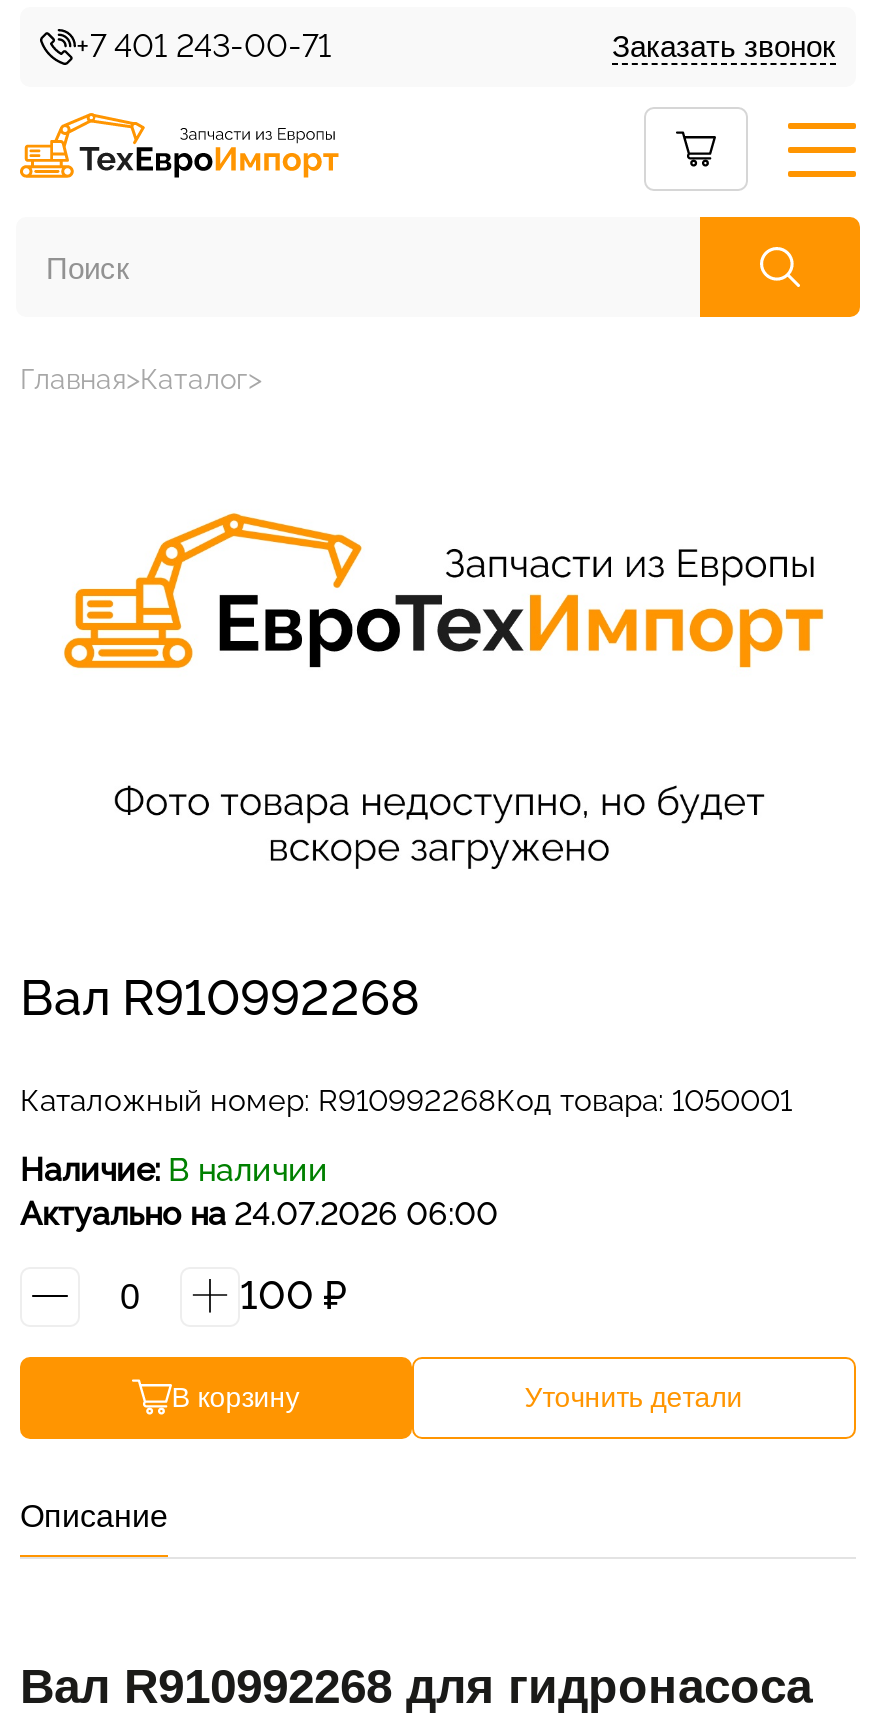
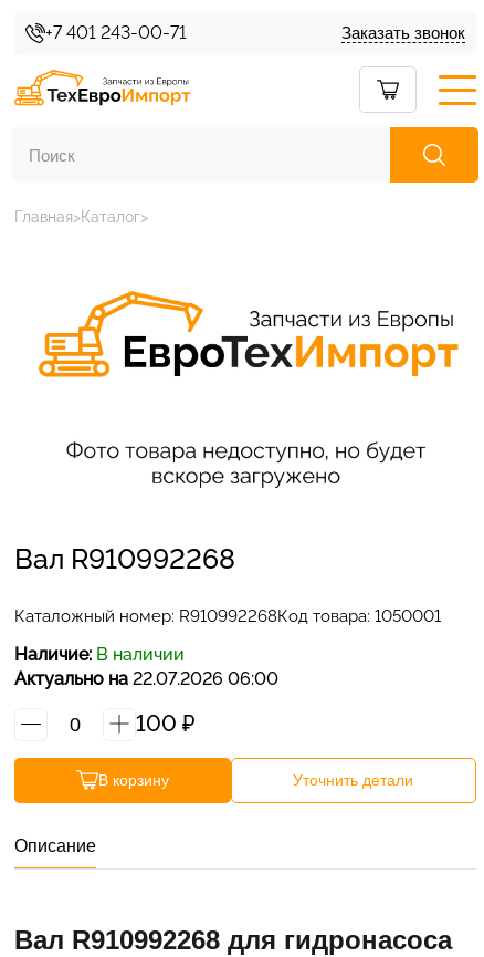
- Актуально на 24.07.2026 06:00
+ Актуально на 22.07.2026 06:00
